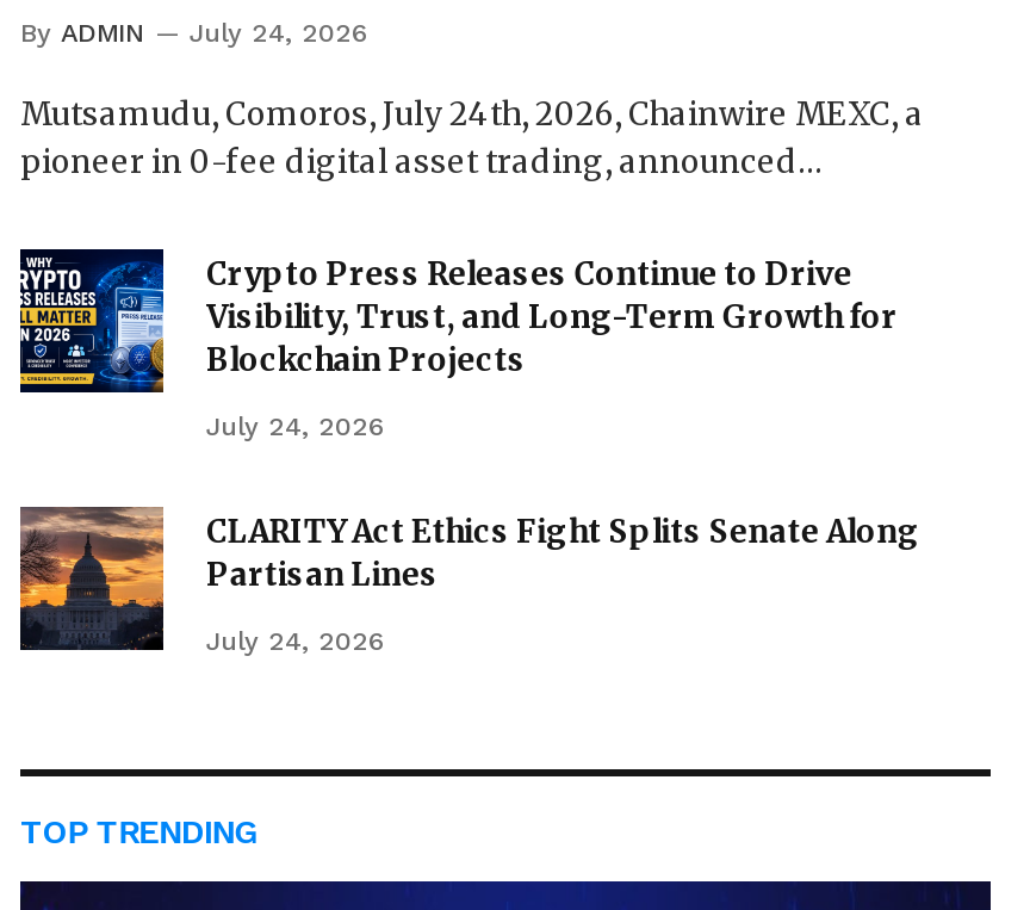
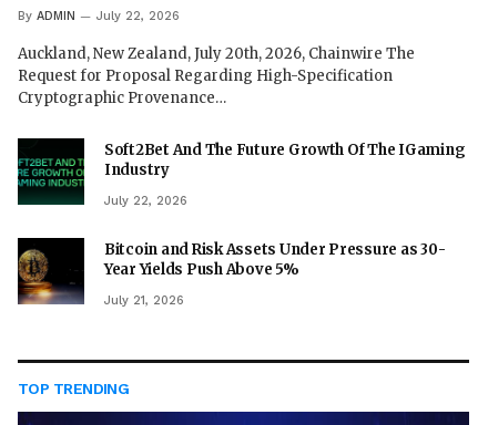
- By ADMIN July 24, 2026
+ By ADMIN July 22, 2026

- Mutsamudu, Comoros, July 24th, 2026, Chainwire MEXC, a
- pioneer in 0-fee digital asset trading, announced…
+ Auckland, New Zealand, July 20th, 2026, Chainwire The
+ Request for Proposal Regarding High-Specification
+ Cryptographic Provenance…

- [image]
- Crypto Press Releases Continue to Drive
- Visibility, Trust, and Long-Term Growth for
- Blockchain Projects
+ [image]
+ Soft2Bet And The Future Growth Of The IGaming
+ Industry

- July 24, 2026
+ July 22, 2026

- [image]
- CLARITY Act Ethics Fight Splits Senate Along
- Partisan Lines
+ [image]
+ Bitcoin and Risk Assets Under Pressure as 30-
+ Year Yields Push Above 5%

- July 24, 2026
+ July 21, 2026
